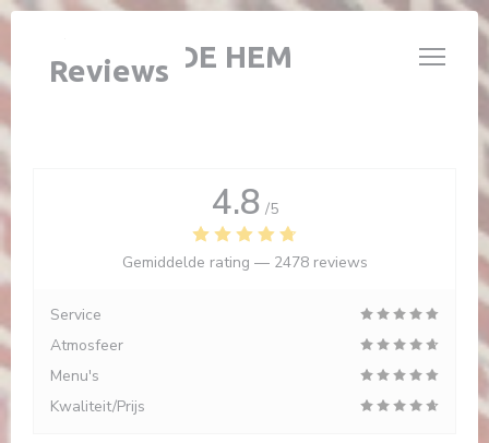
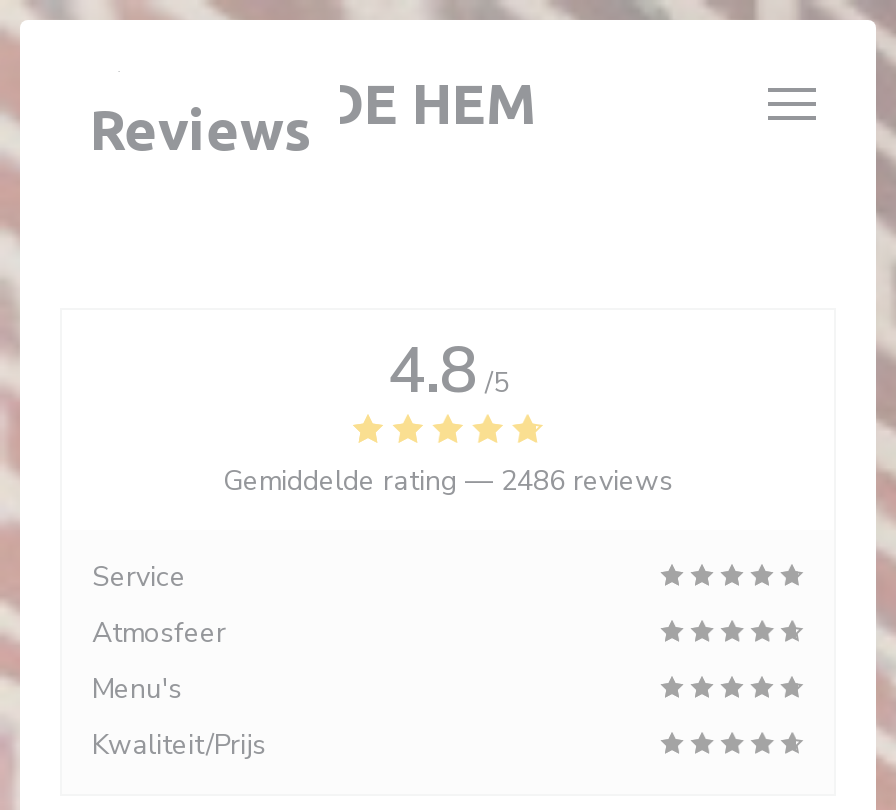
- Gemiddelde rating — 2478 reviews
+ Gemiddelde rating — 2486 reviews
